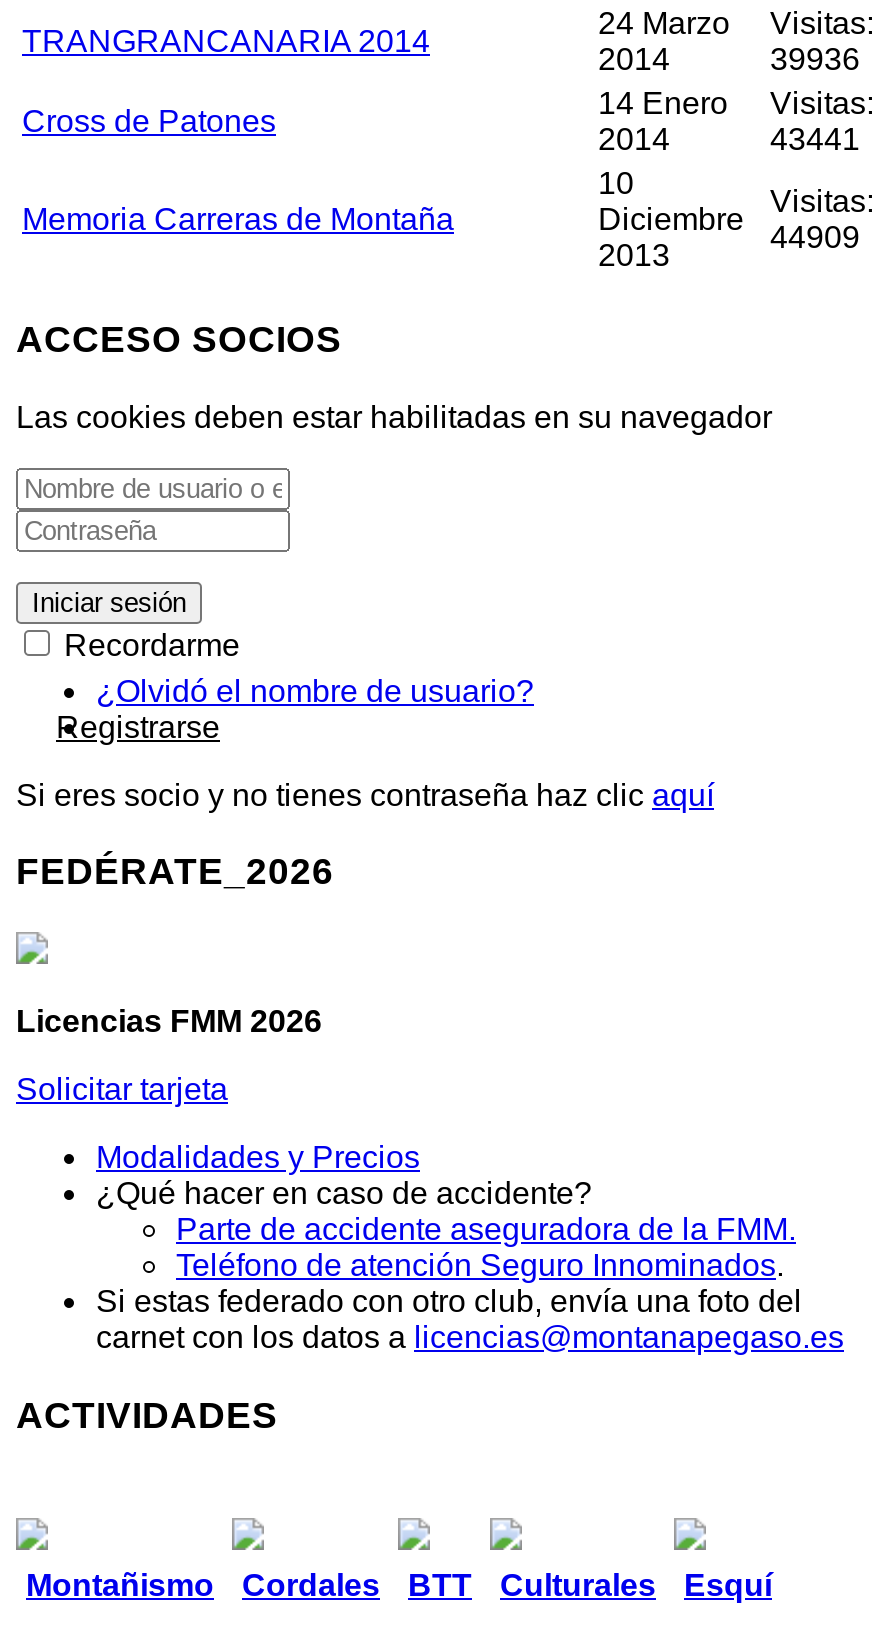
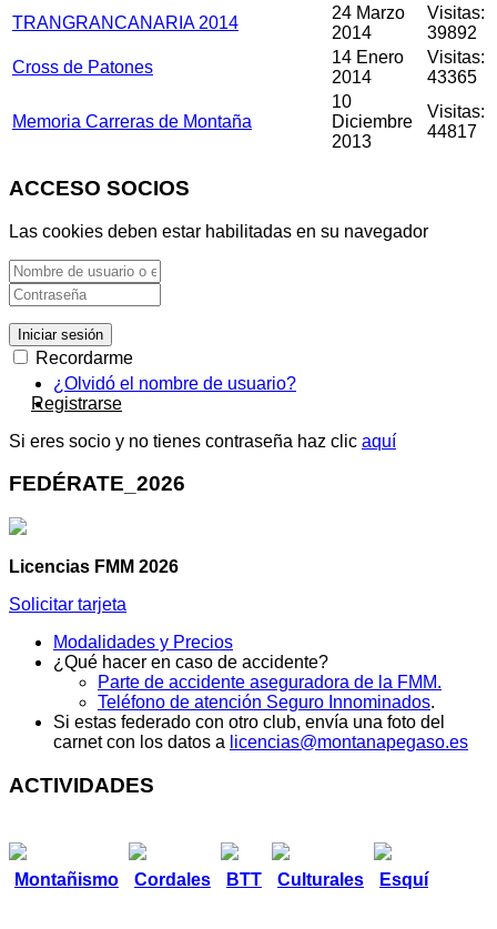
- 39936
+ 39892

- 43441
+ 43365

- 44909
+ 44817
